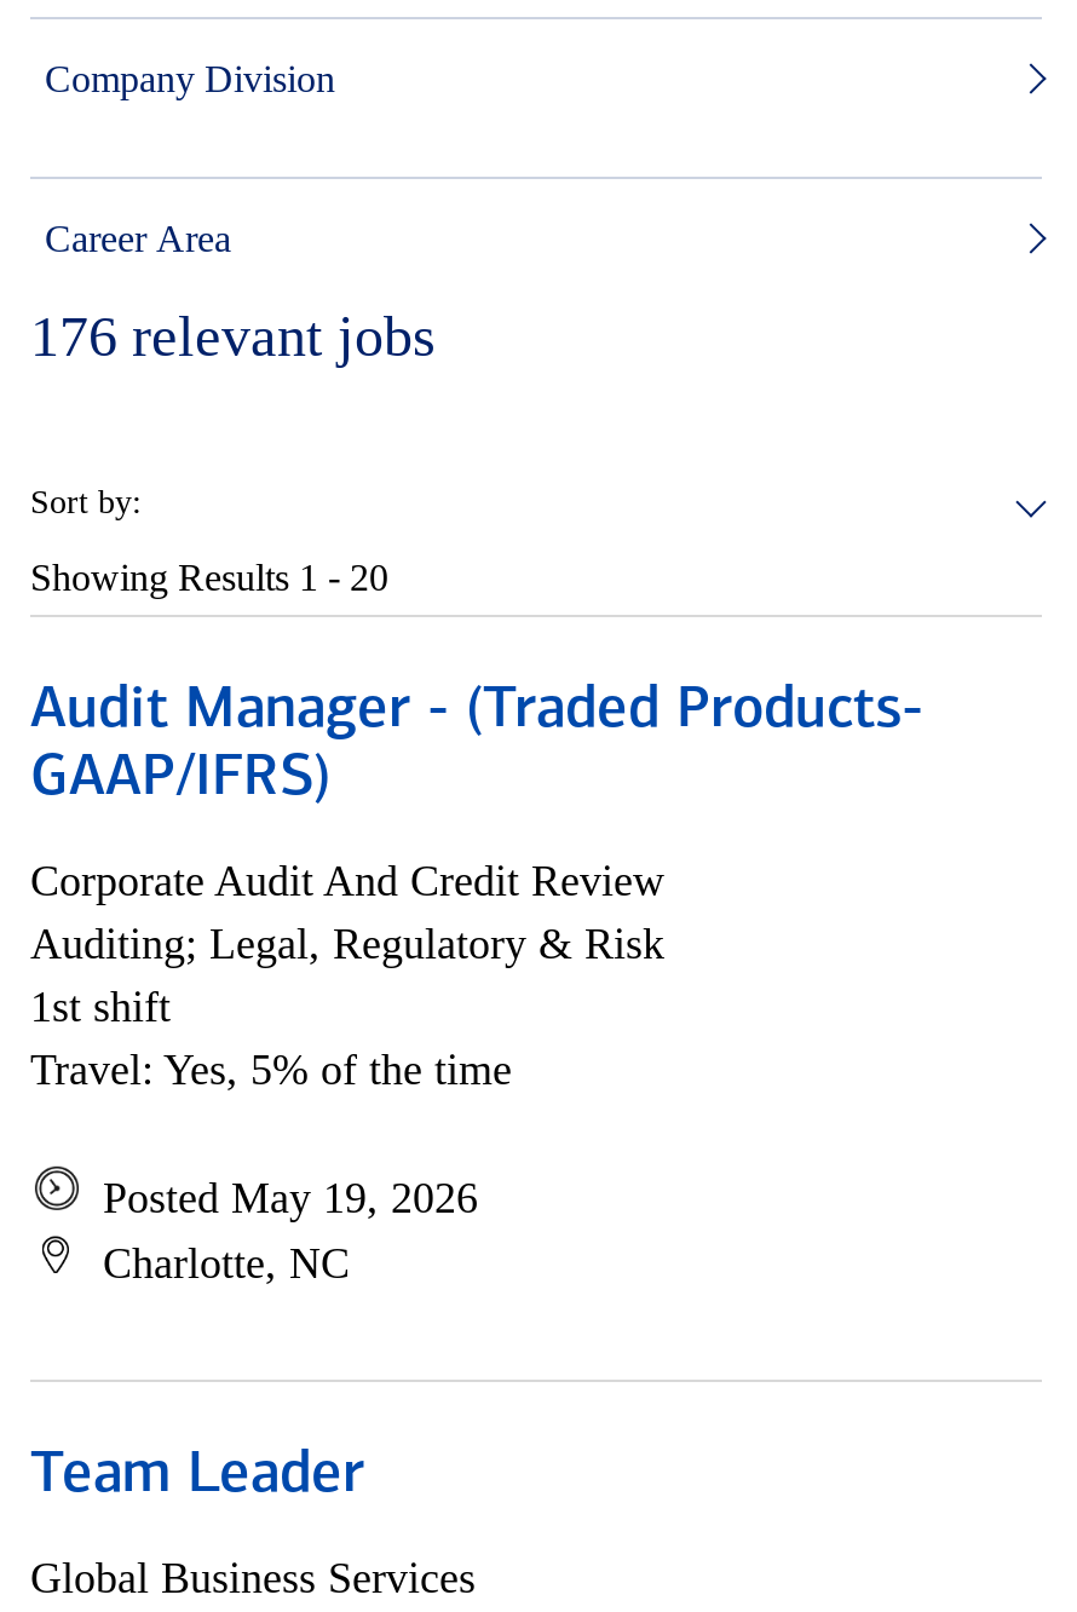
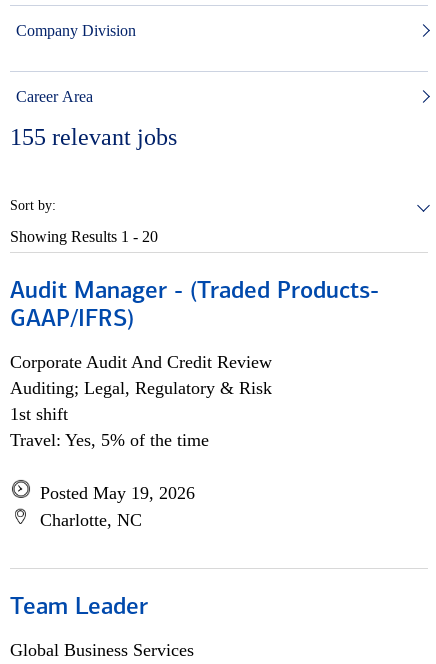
- 176 relevant jobs
+ 155 relevant jobs
